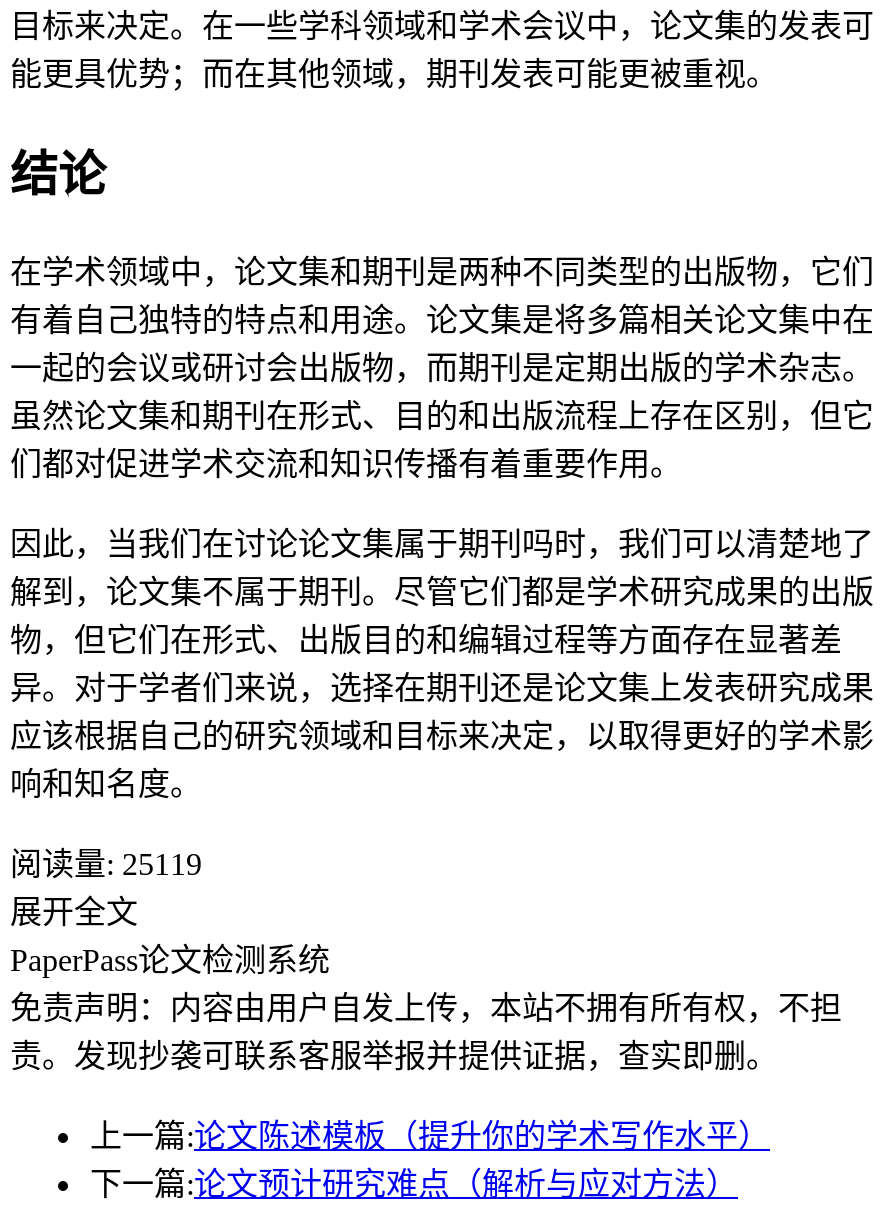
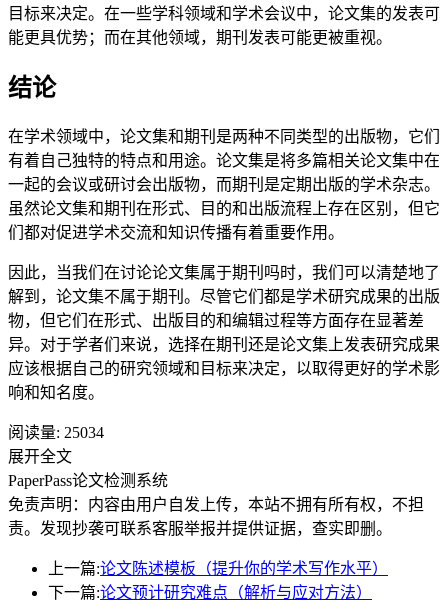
- 阅读量: 25119
+ 阅读量: 25034
